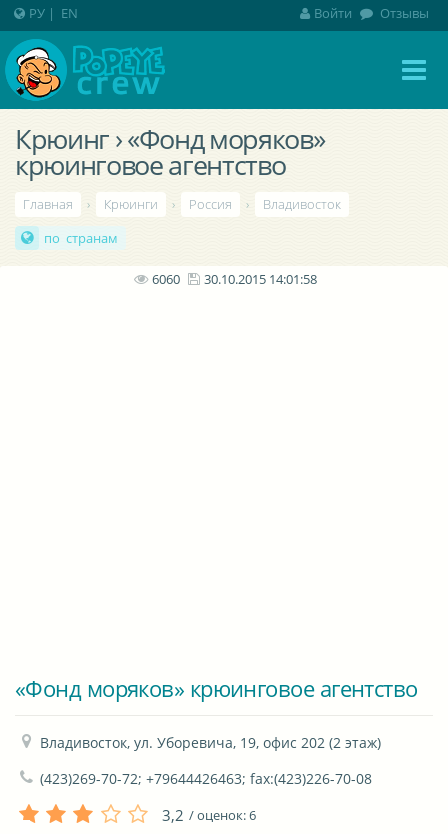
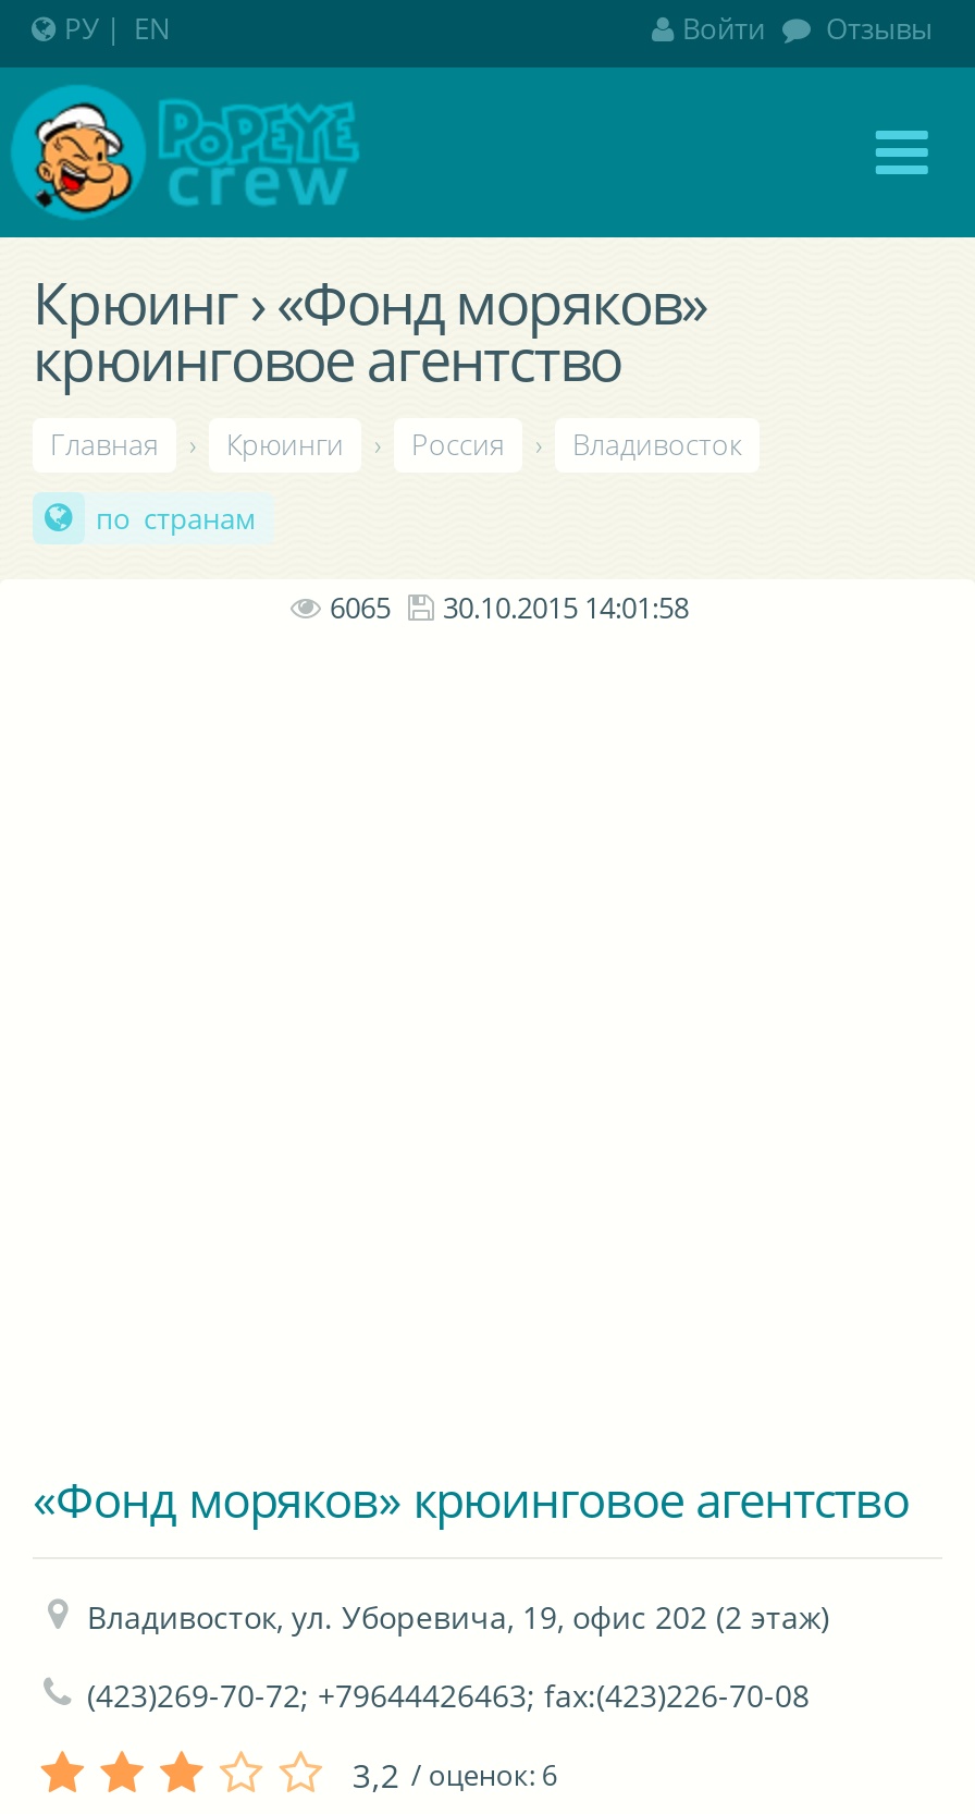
- 6060 30.10.2015 14:01:58
+ 6065 30.10.2015 14:01:58
